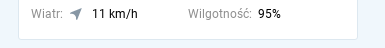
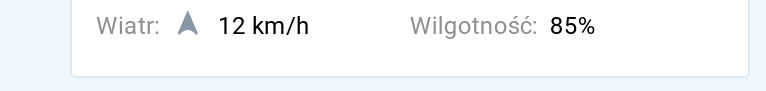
- 11 km/h
- Wilgotność: 95%
+ 12 km/h
+ Wilgotność: 85%
